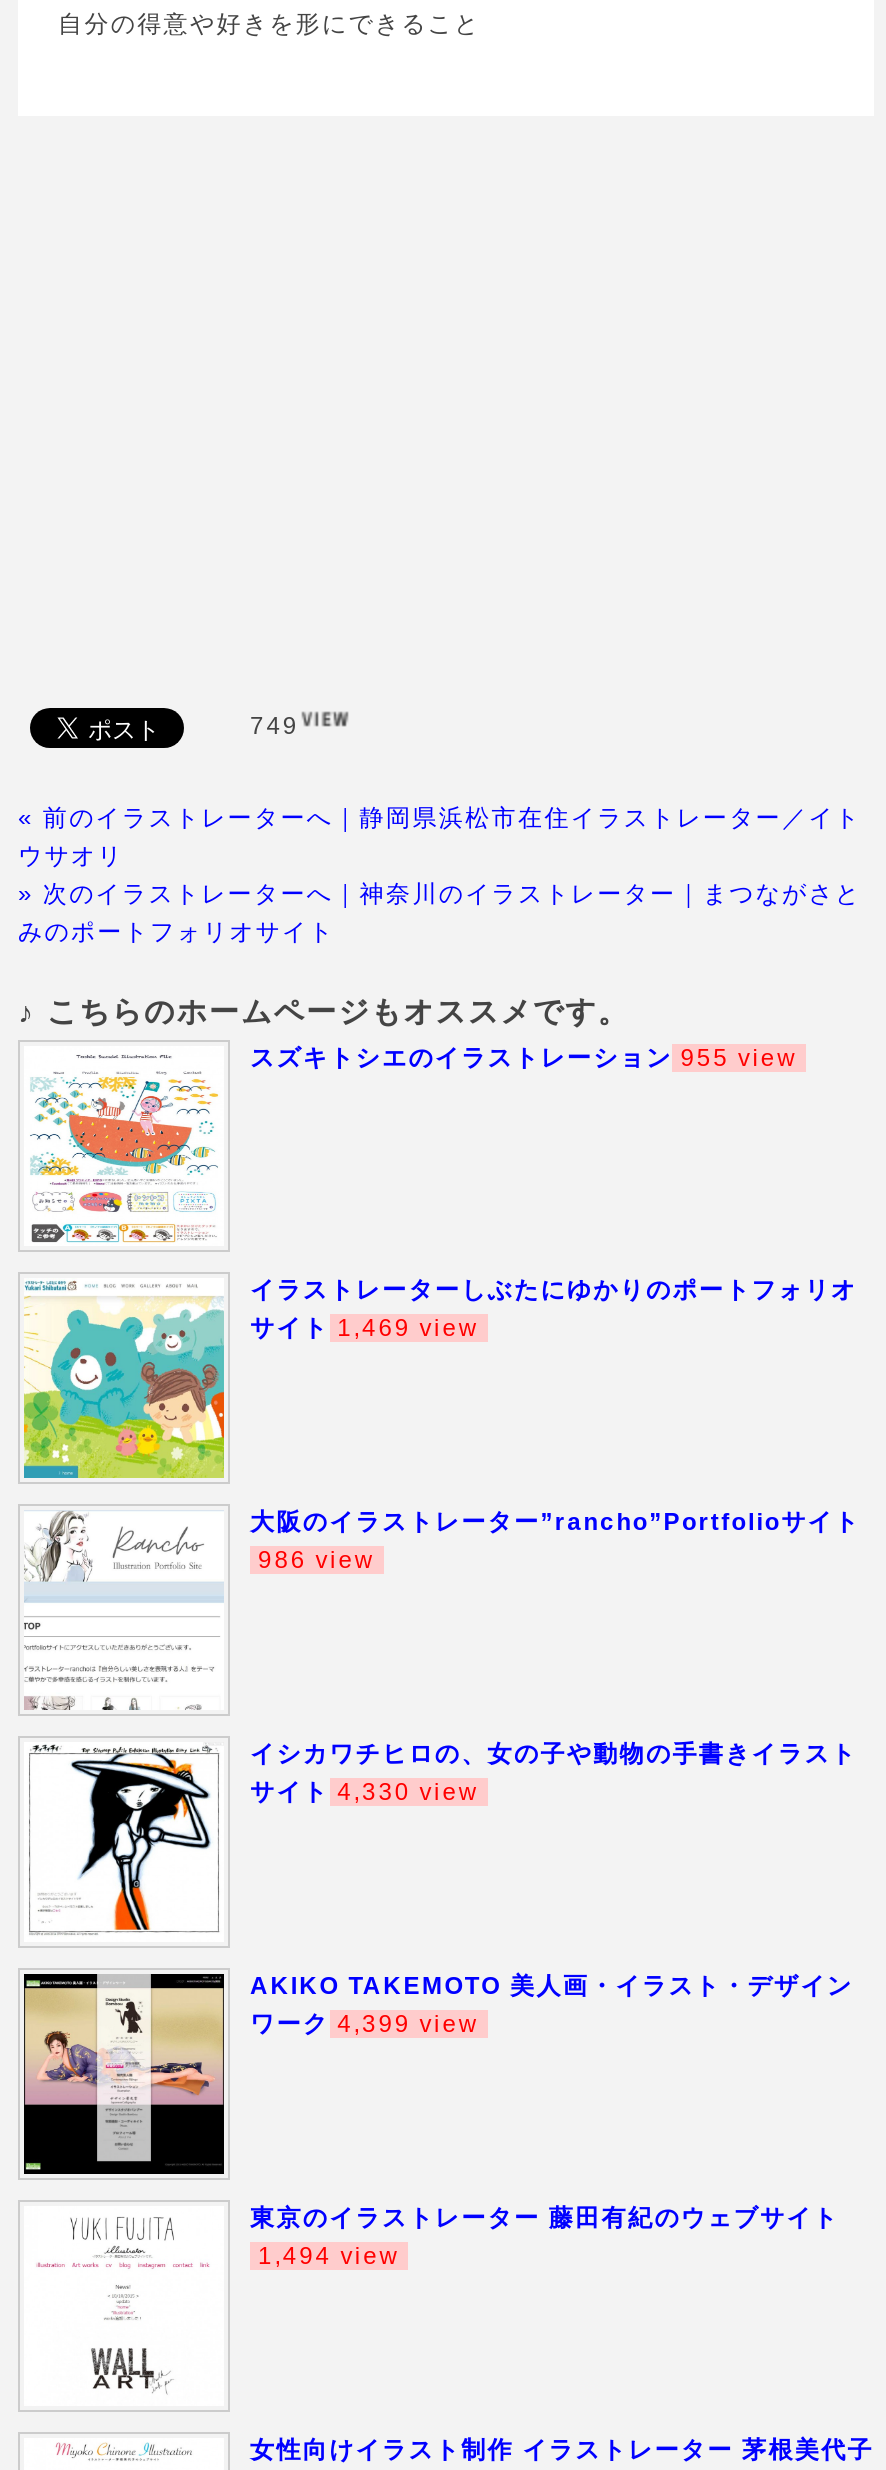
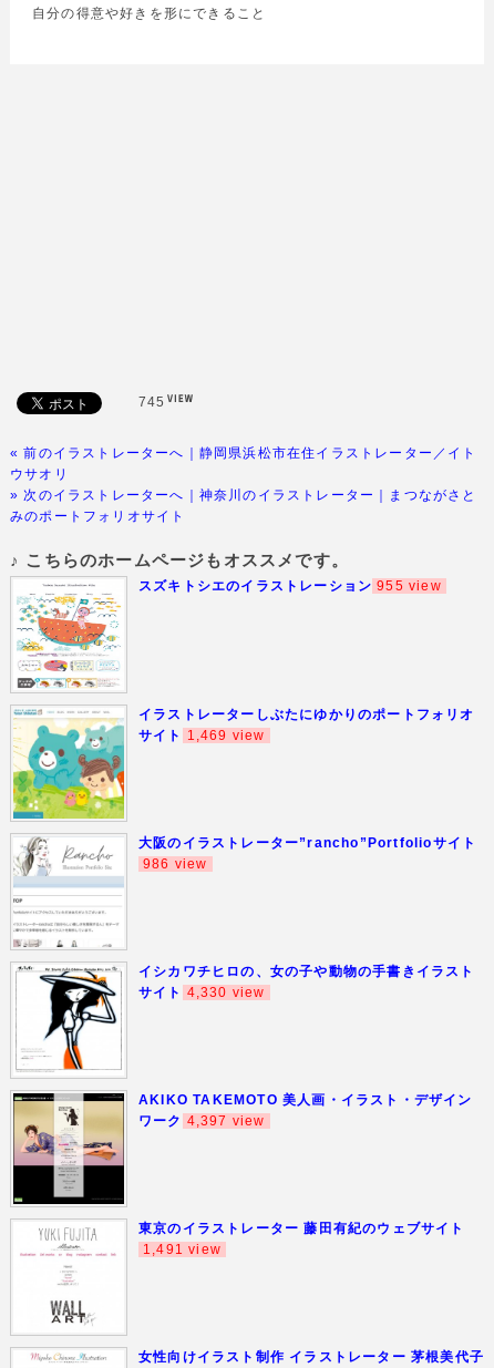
- 749
+ 745

- ワーク 4,399 view
+ ワーク 4,397 view

- 1,494 view
+ 1,491 view
